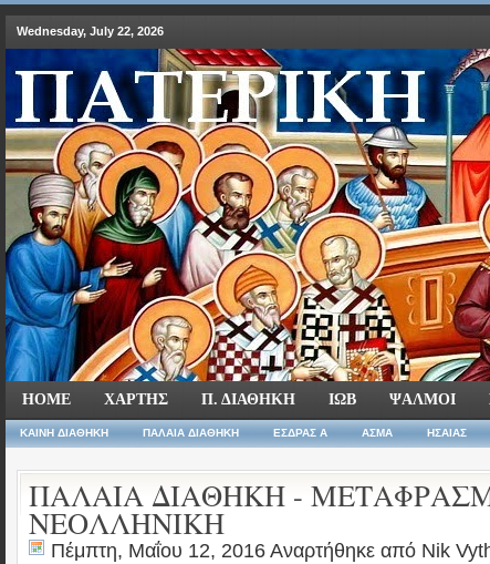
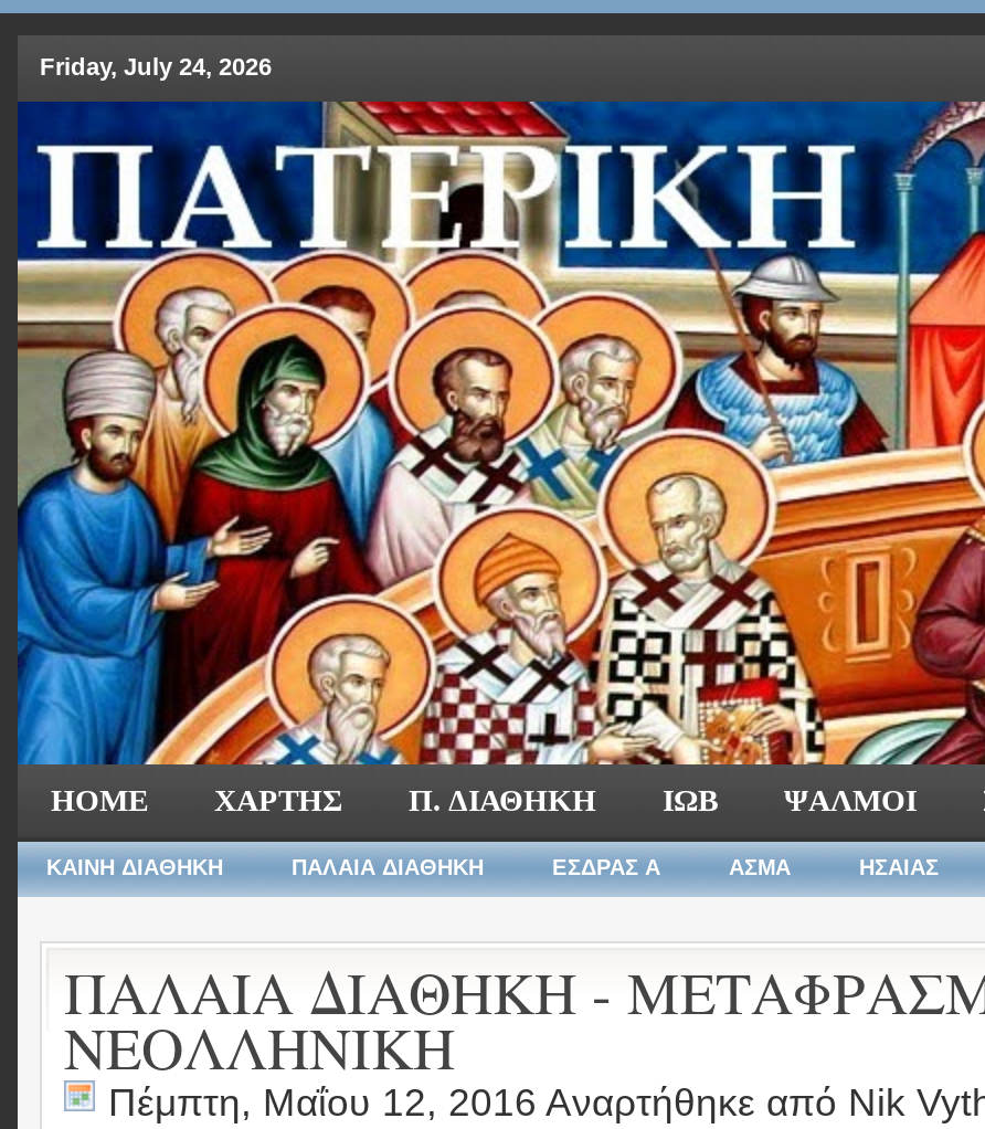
- Wednesday, July 22, 2026
+ Friday, July 24, 2026
